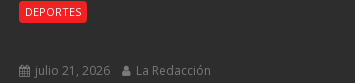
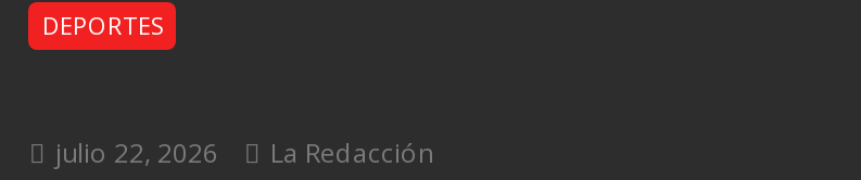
- julio 21, 2026 La Redacción
+ julio 22, 2026 La Redacción
